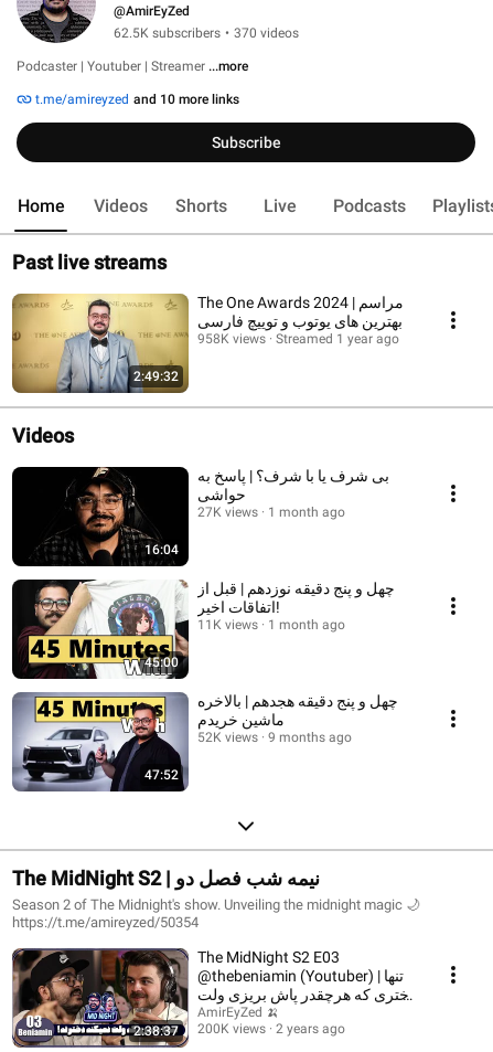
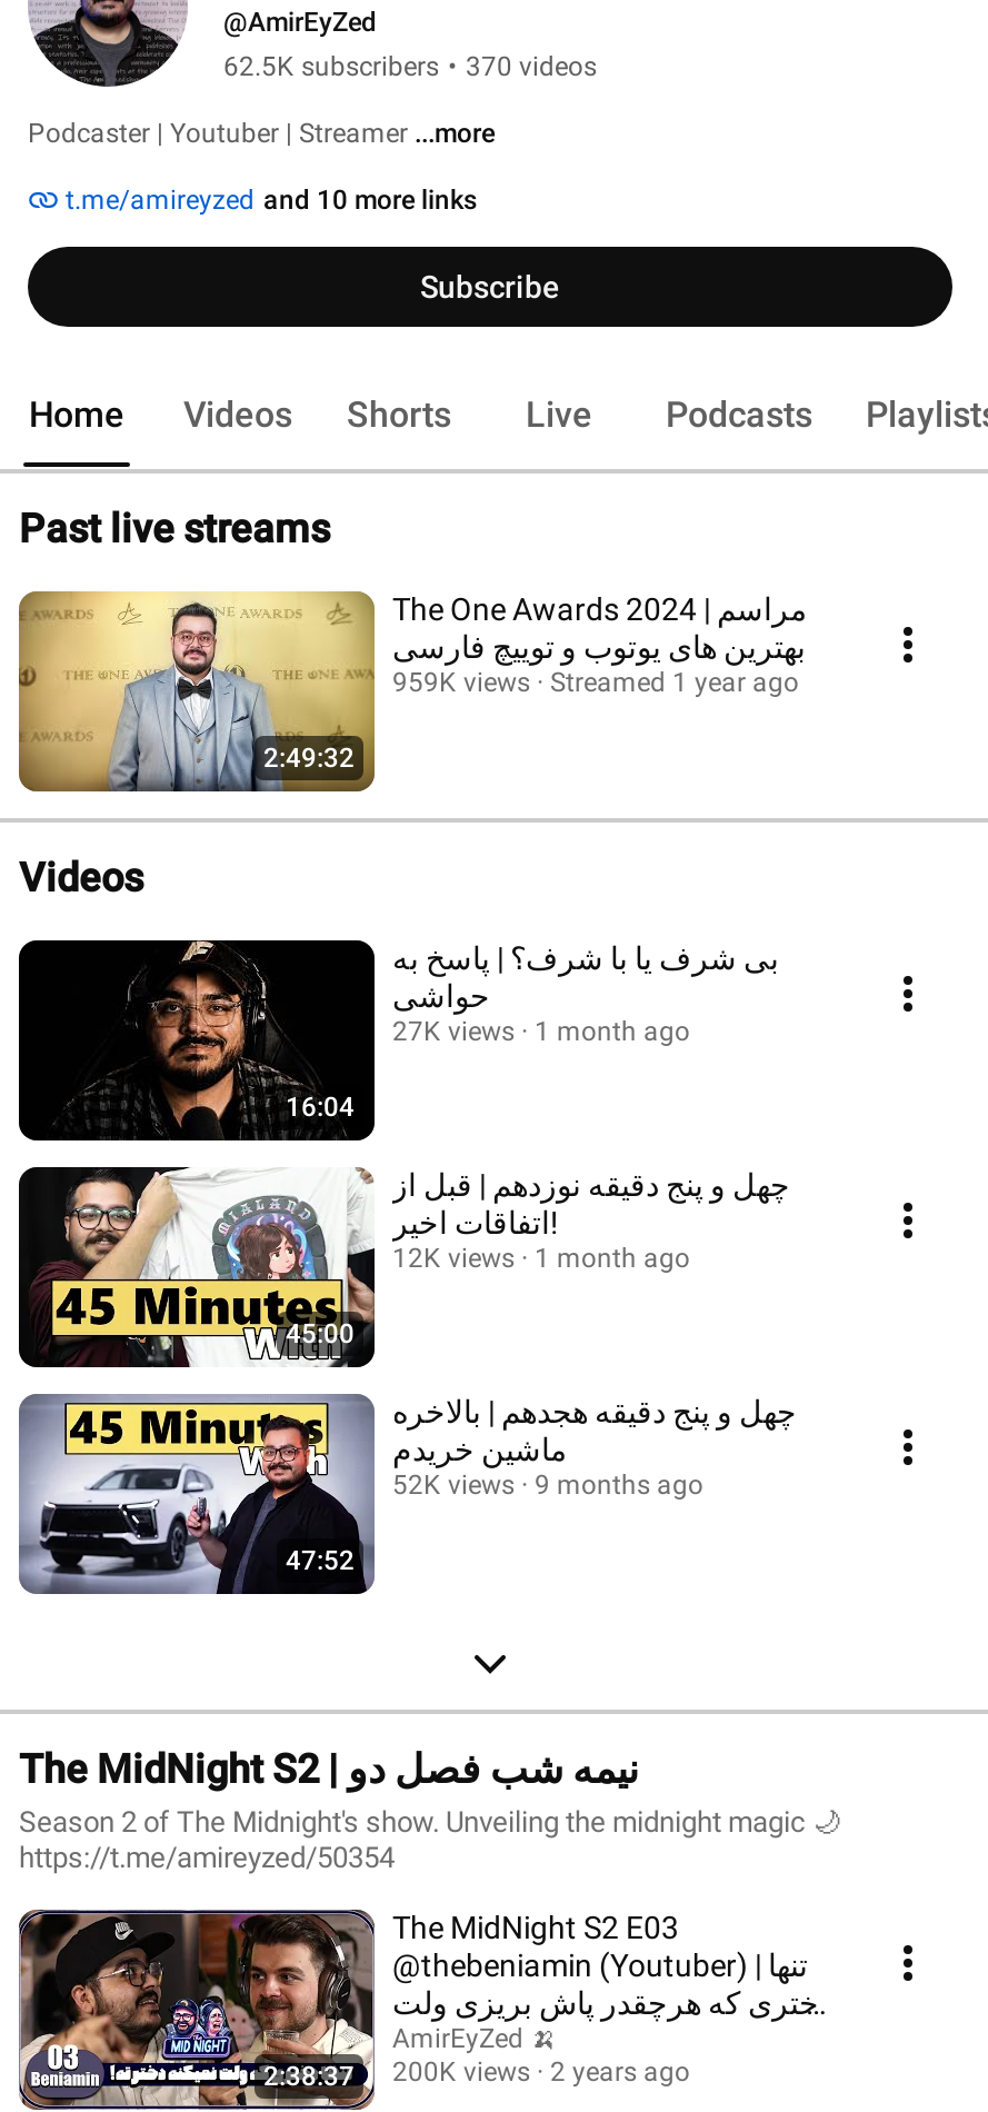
- 958K views Streamed 1 year ago
+ 959K views Streamed 1 year ago

- 11K views 1 month ago
+ 12K views 1 month ago
